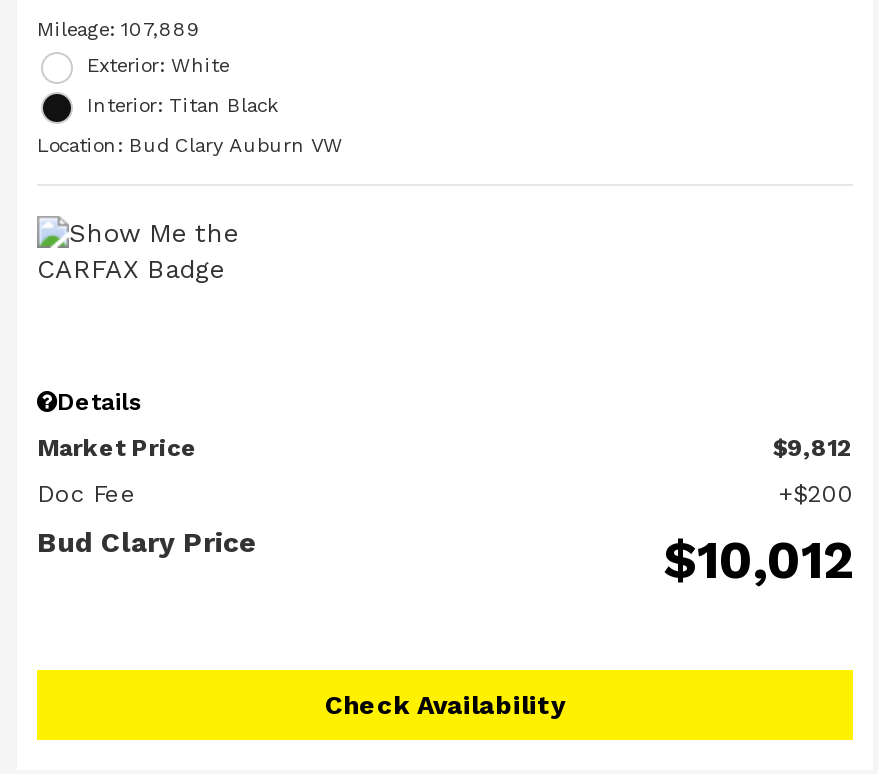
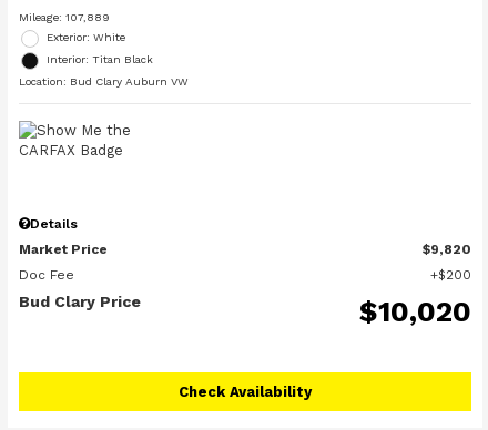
- $9,812
+ $9,820

- $10,012
+ $10,020
